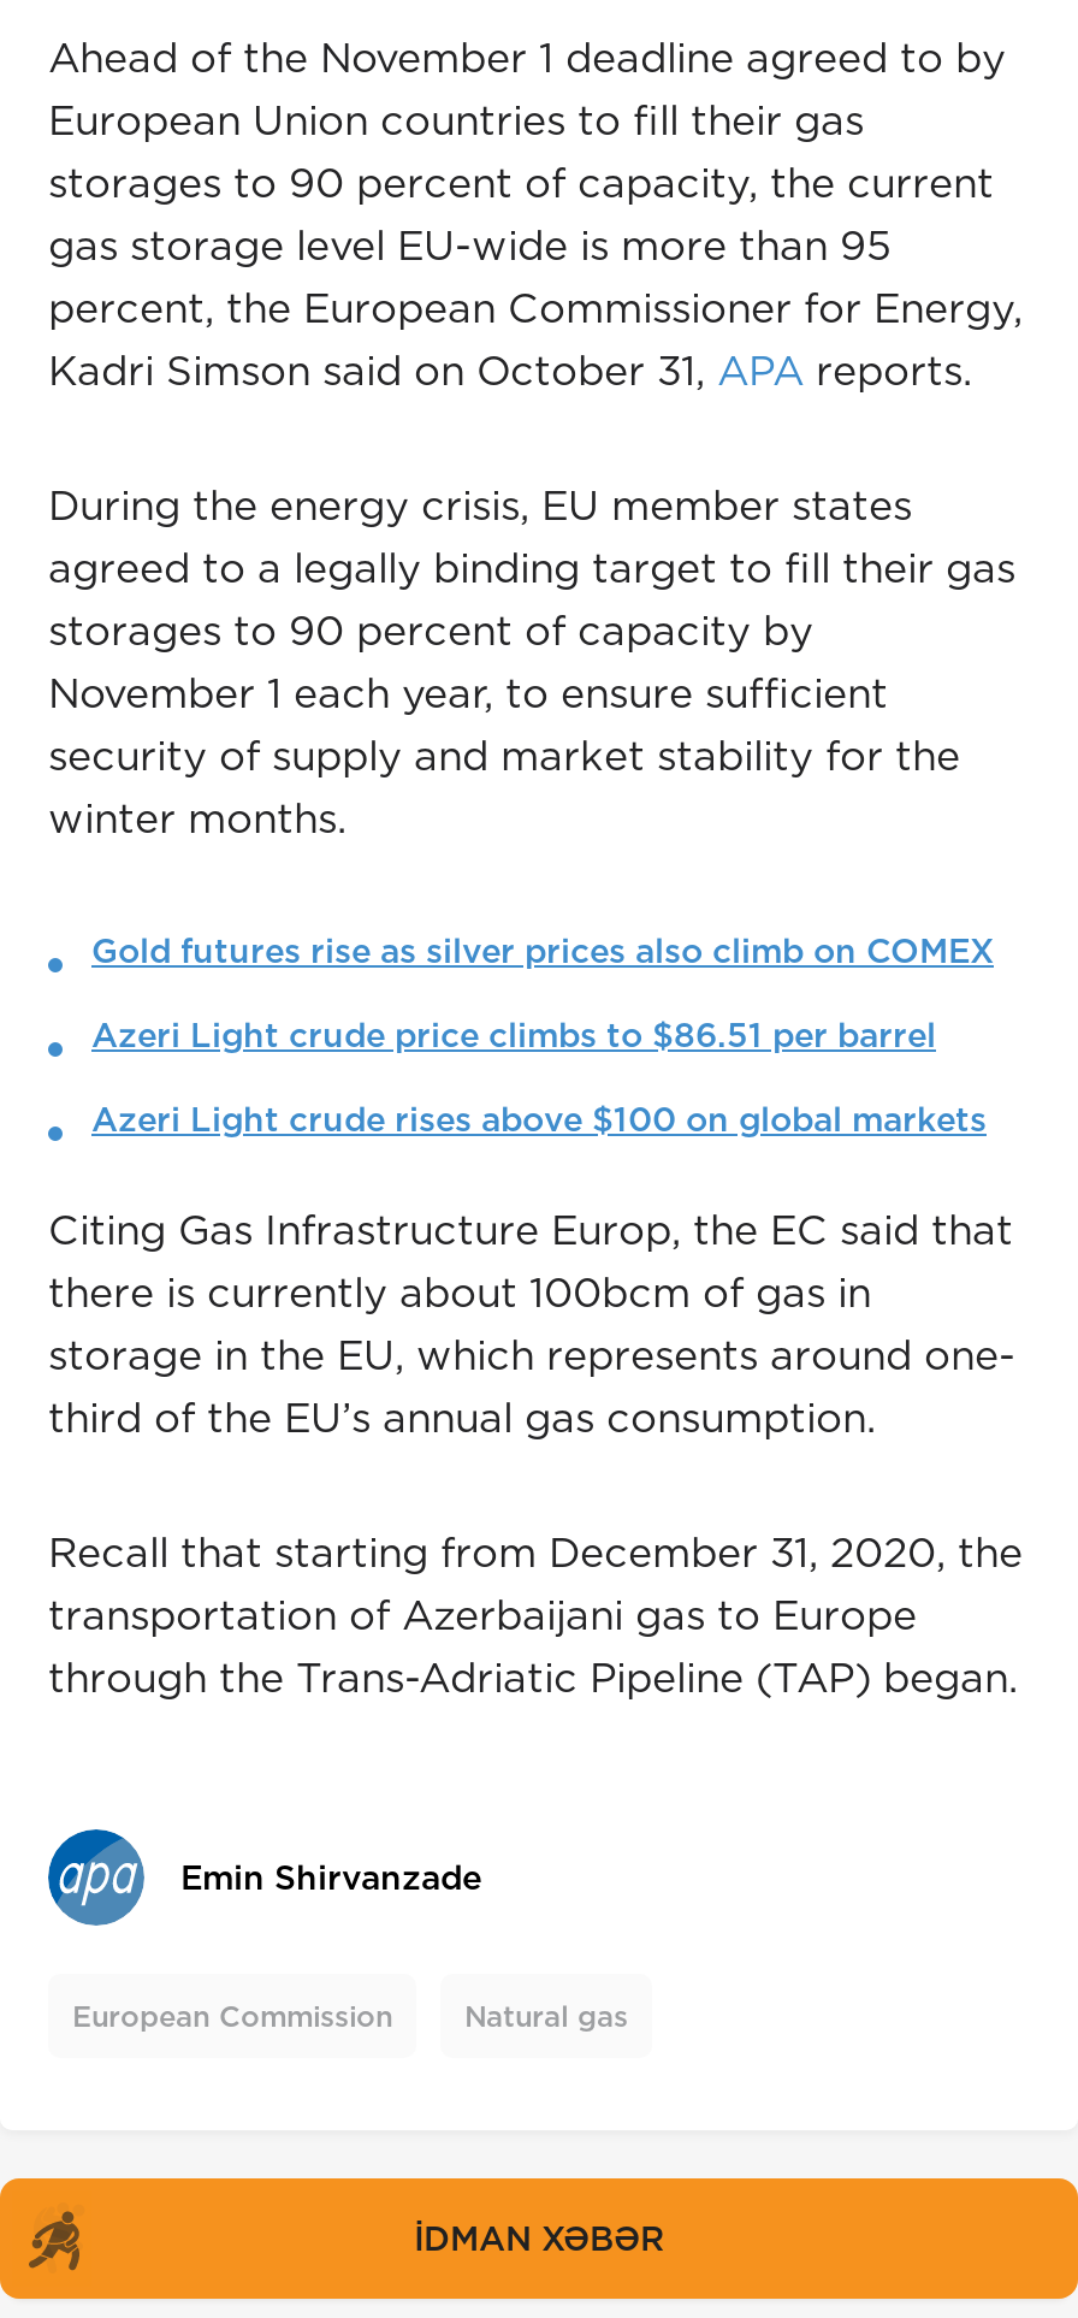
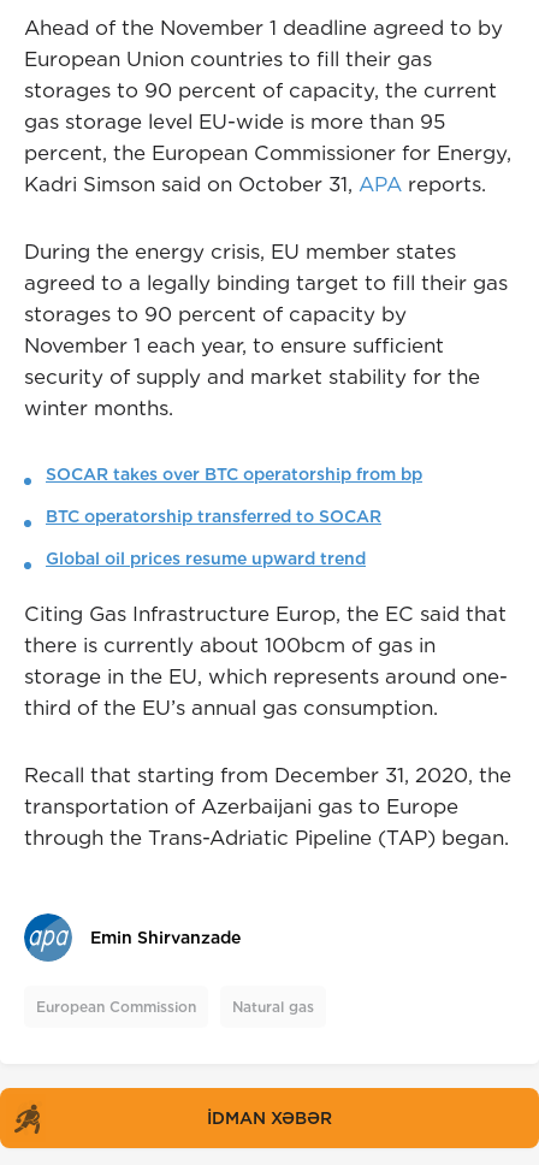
- Gold futures rise as silver prices also climb on COMEX
+ SOCAR takes over BTC operatorship from bp

- Azeri Light crude price climbs to $86.51 per barrel
+ BTC operatorship transferred to SOCAR

- Azeri Light crude rises above $100 on global markets
+ Global oil prices resume upward trend
